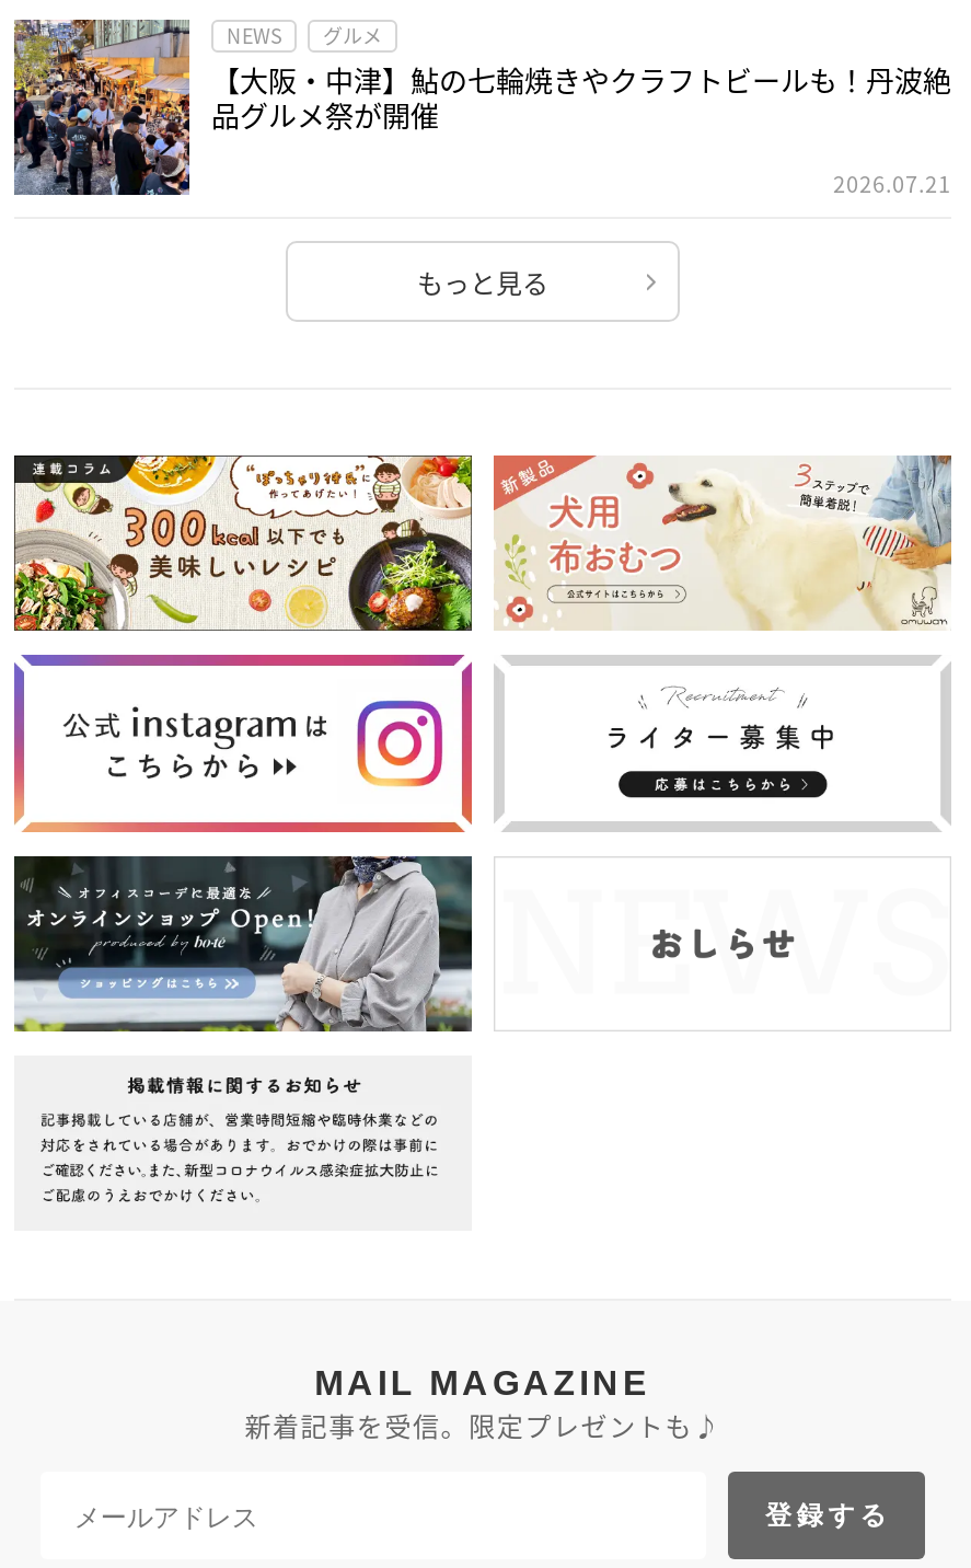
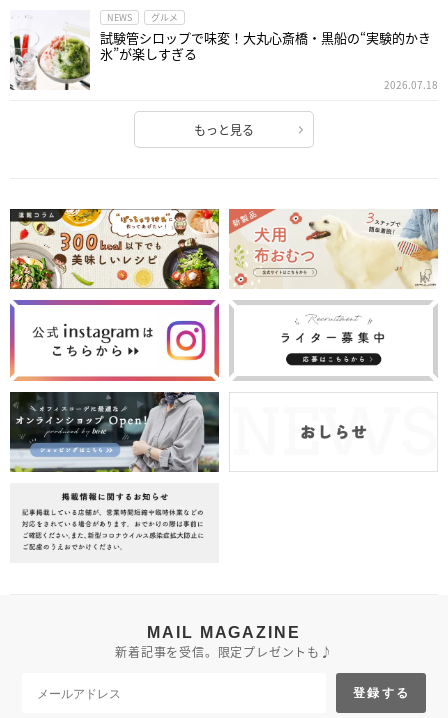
- [image]
- 【大阪・中津】鮎の七輪焼きやクラフトビールも！丹波絶
- 品グルメ祭が開催
+ [image]
+ 試験管シロップで味変！大丸心斎橋・黒船の“実験的かき
+ 氷”が楽しすぎる

- 2026.07.21
+ 2026.07.18
